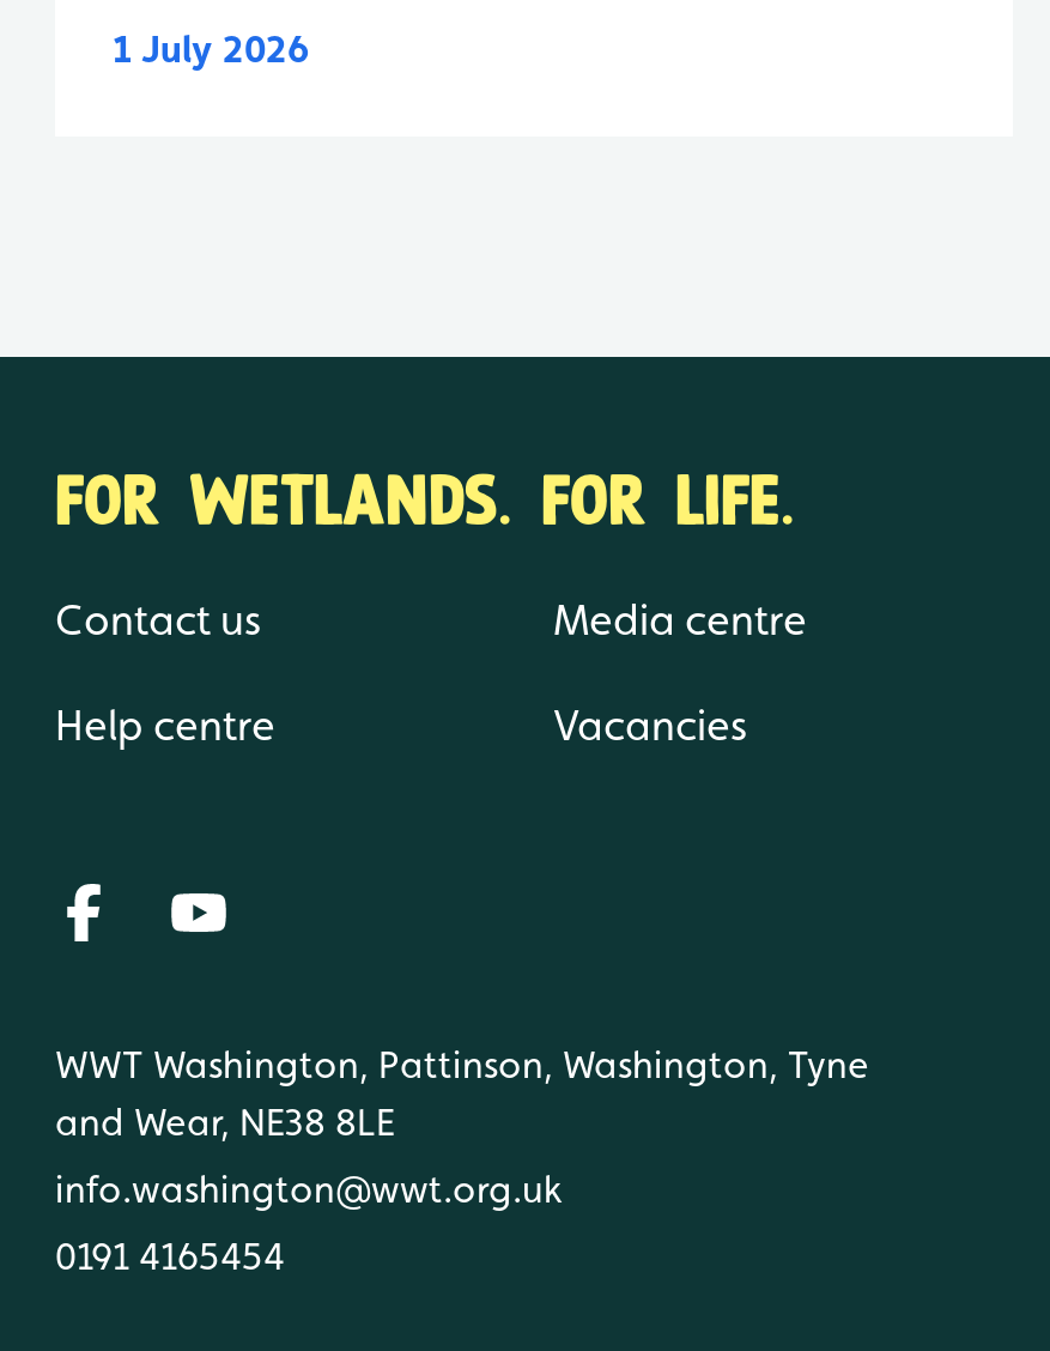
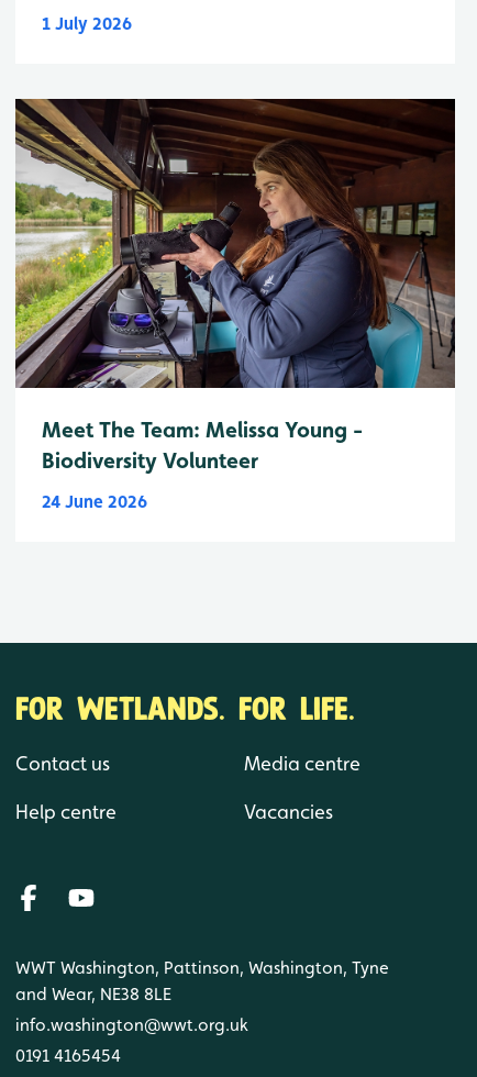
+ [image]
+ Meet The Team: Melissa Young -
+ Biodiversity Volunteer
+ 24 June 2026
